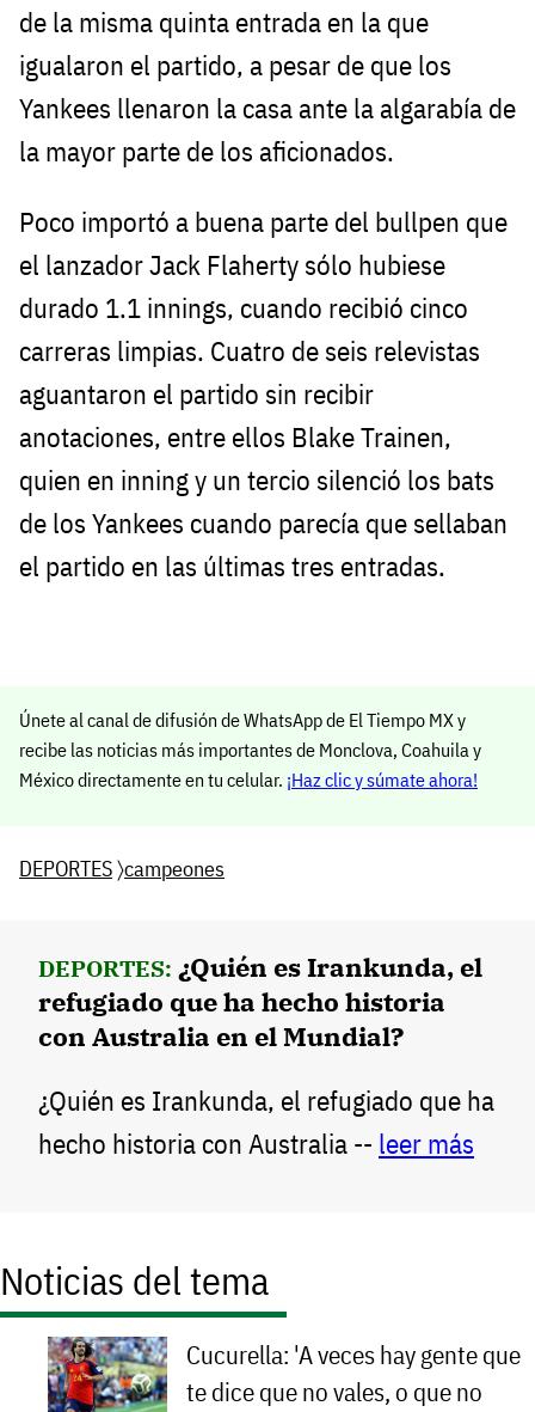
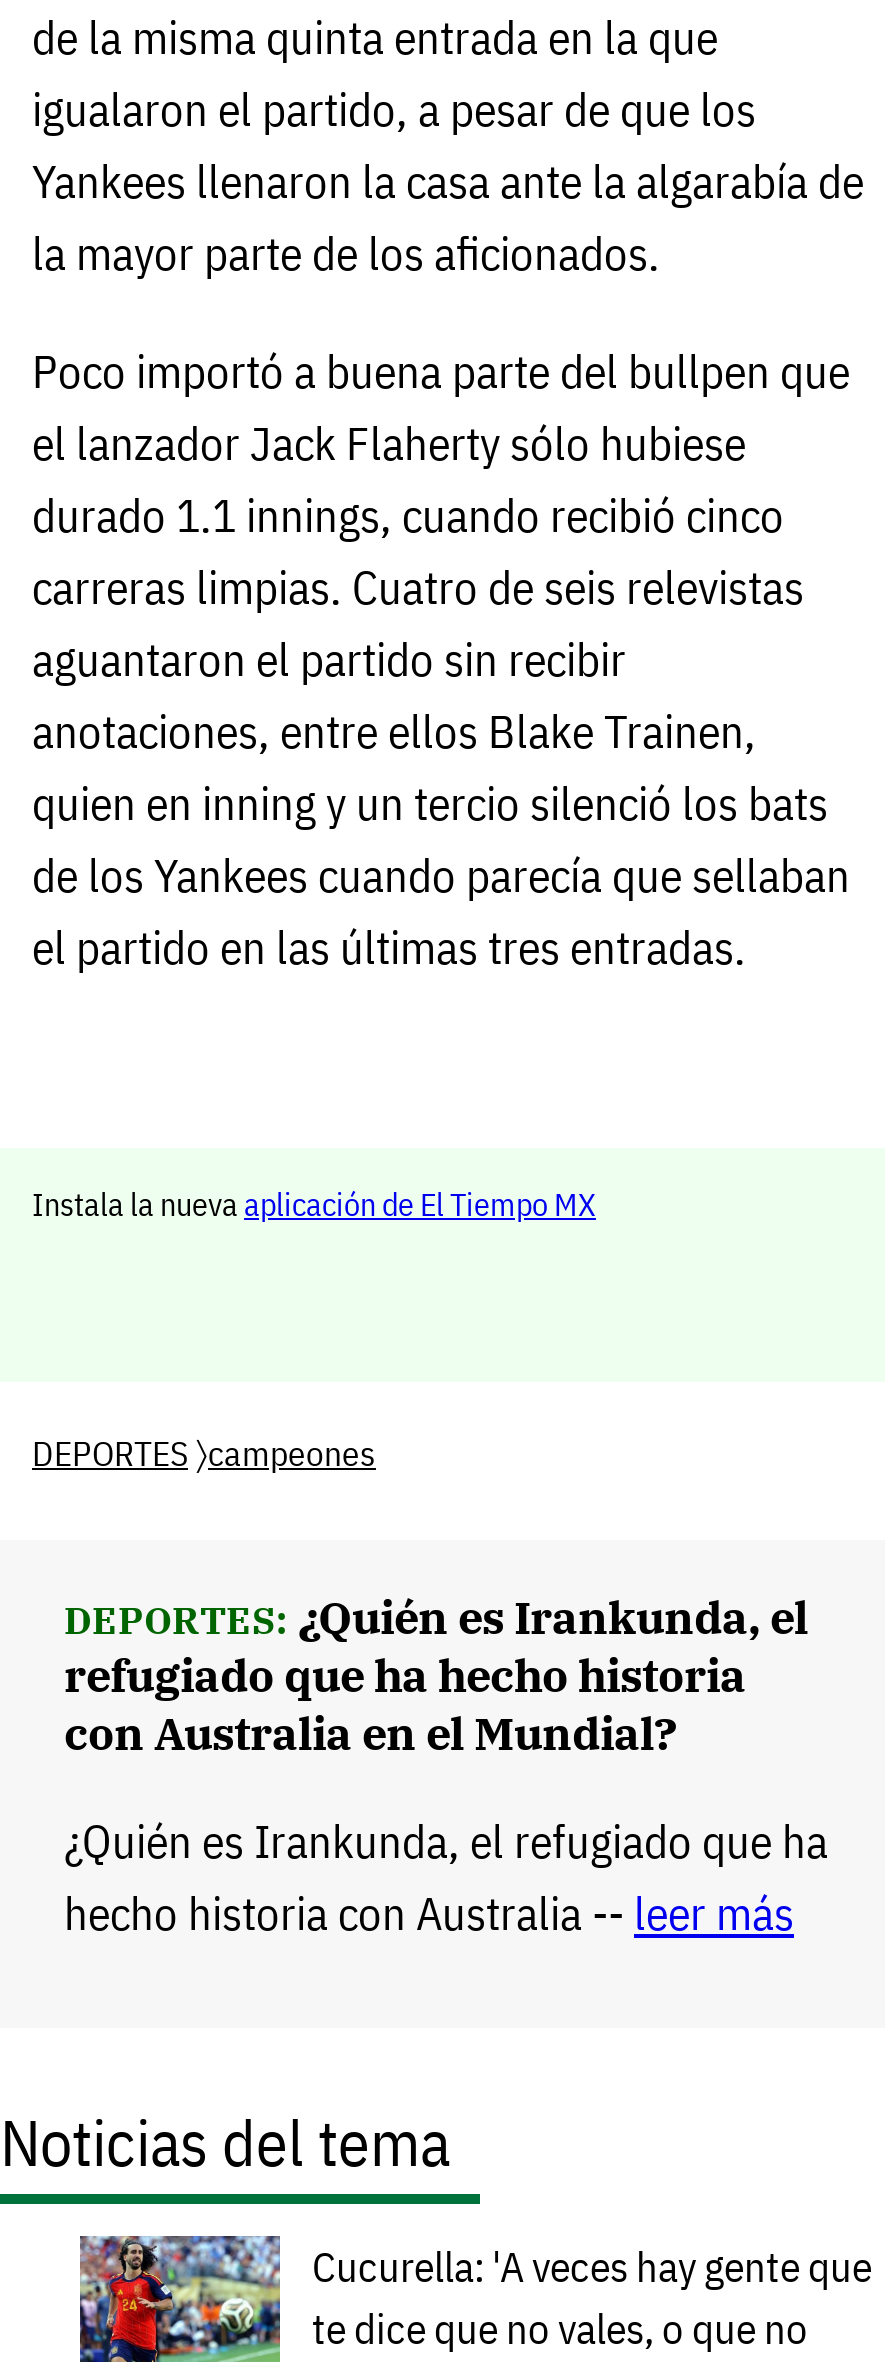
- Únete al canal de difusión de WhatsApp de El Tiempo MX y
- recibe las noticias más importantes de Monclova, Coahuila y
- México directamente en tu celular. ¡Haz clic y súmate ahora!
+ Instala la nueva aplicación de El Tiempo MX
